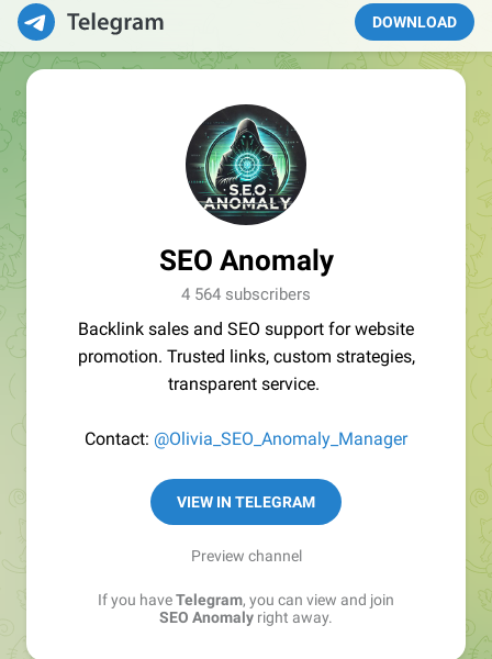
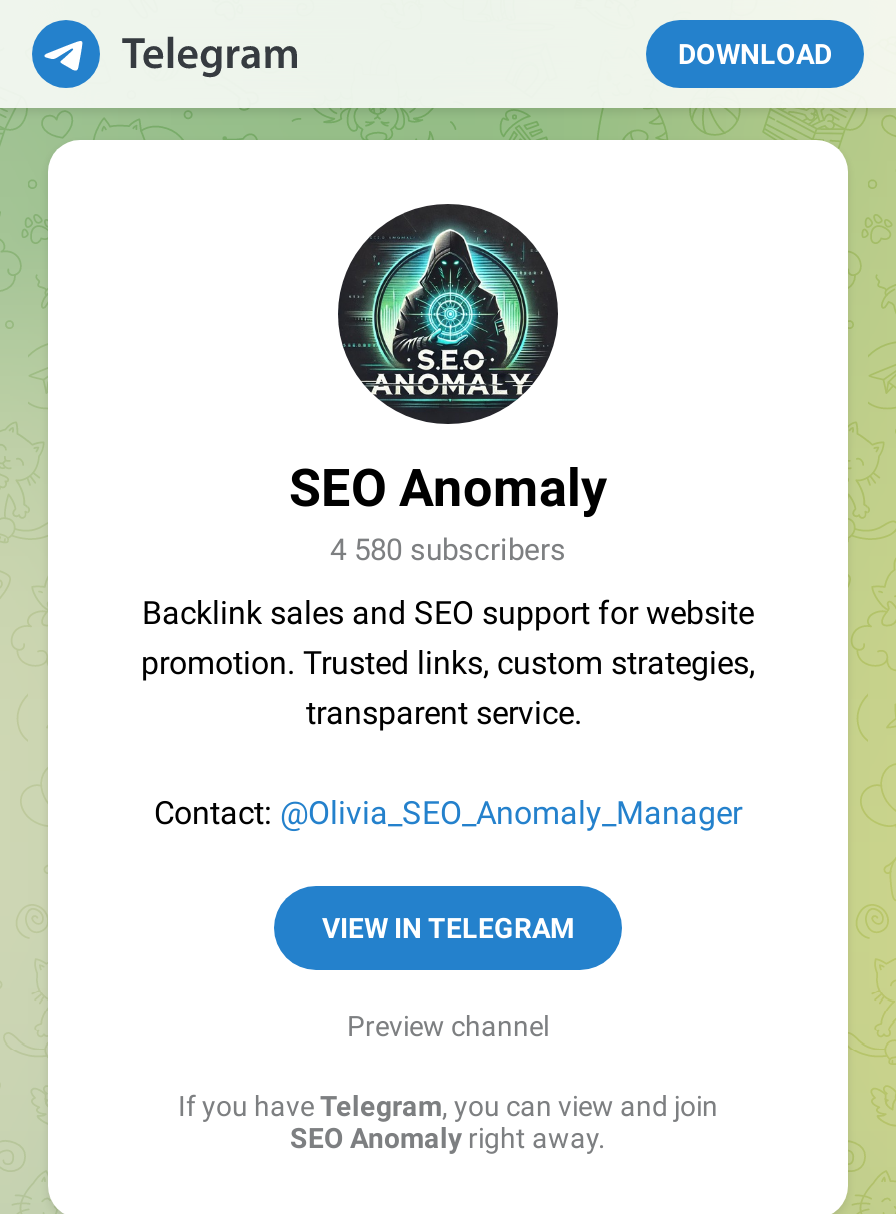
- 4 564 subscribers
+ 4 580 subscribers
